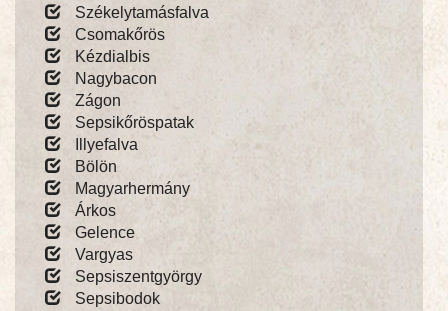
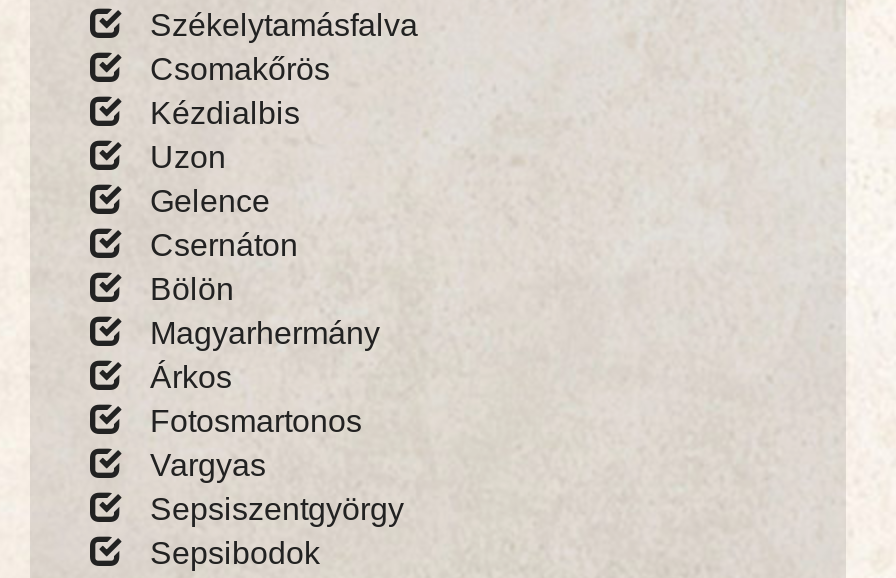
- Nagybacon
- Zágon
- Sepsikőröspatak
- Illyefalva
+ Uzon
+ Gelence
+ Csernáton

- Gelence
+ Fotosmartonos
